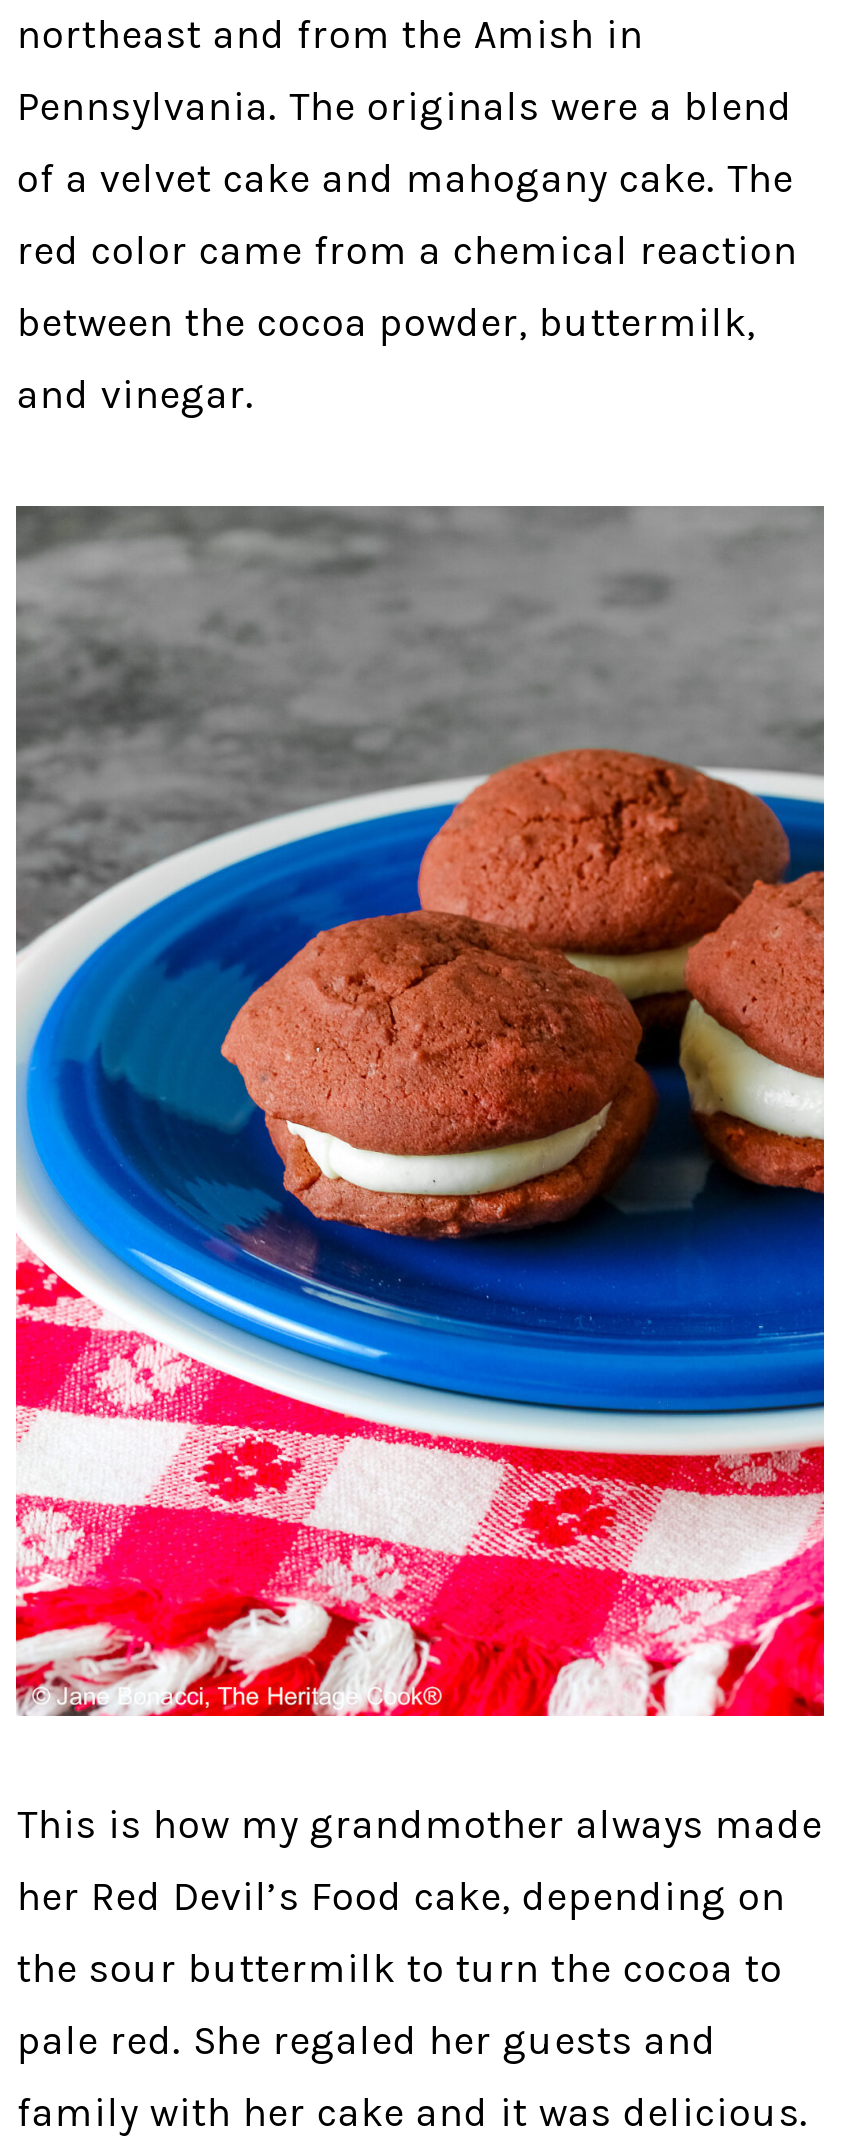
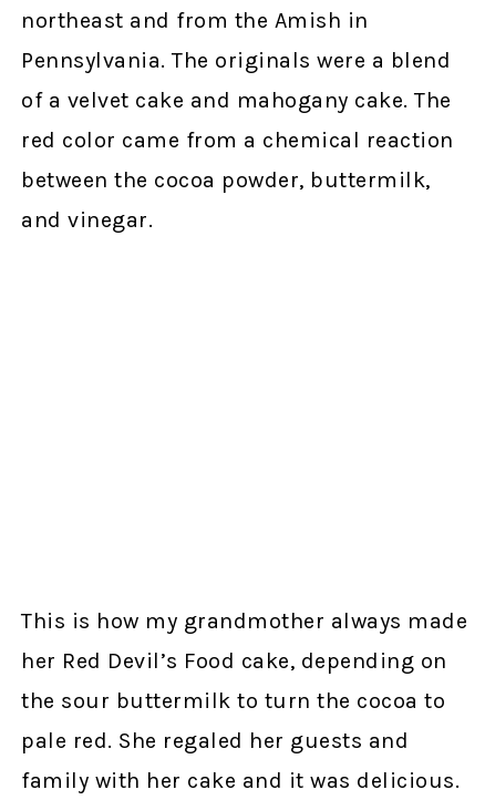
- [image]
